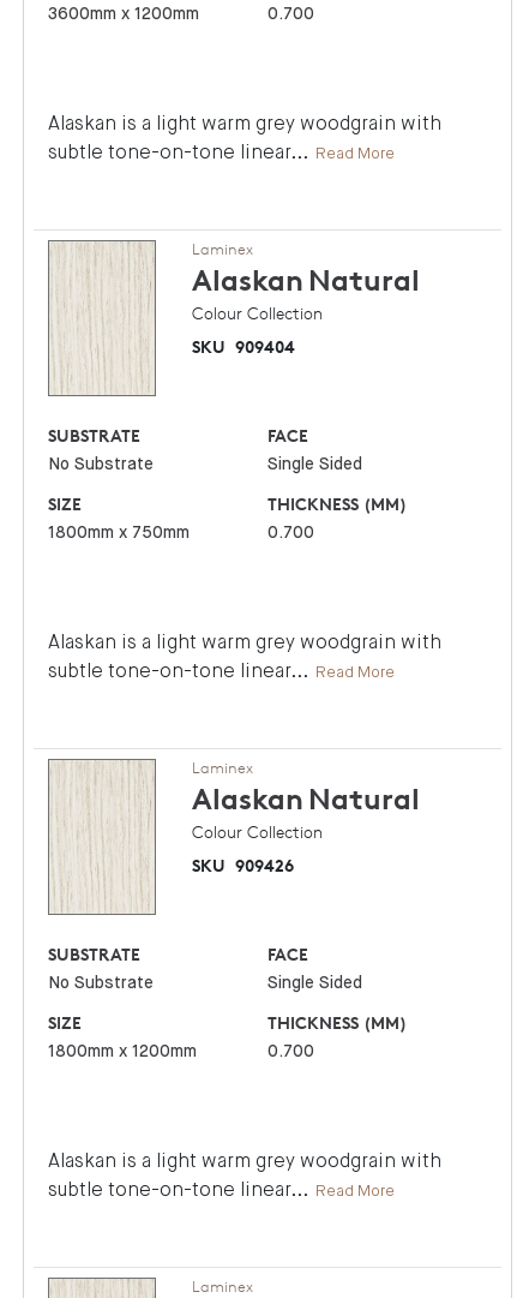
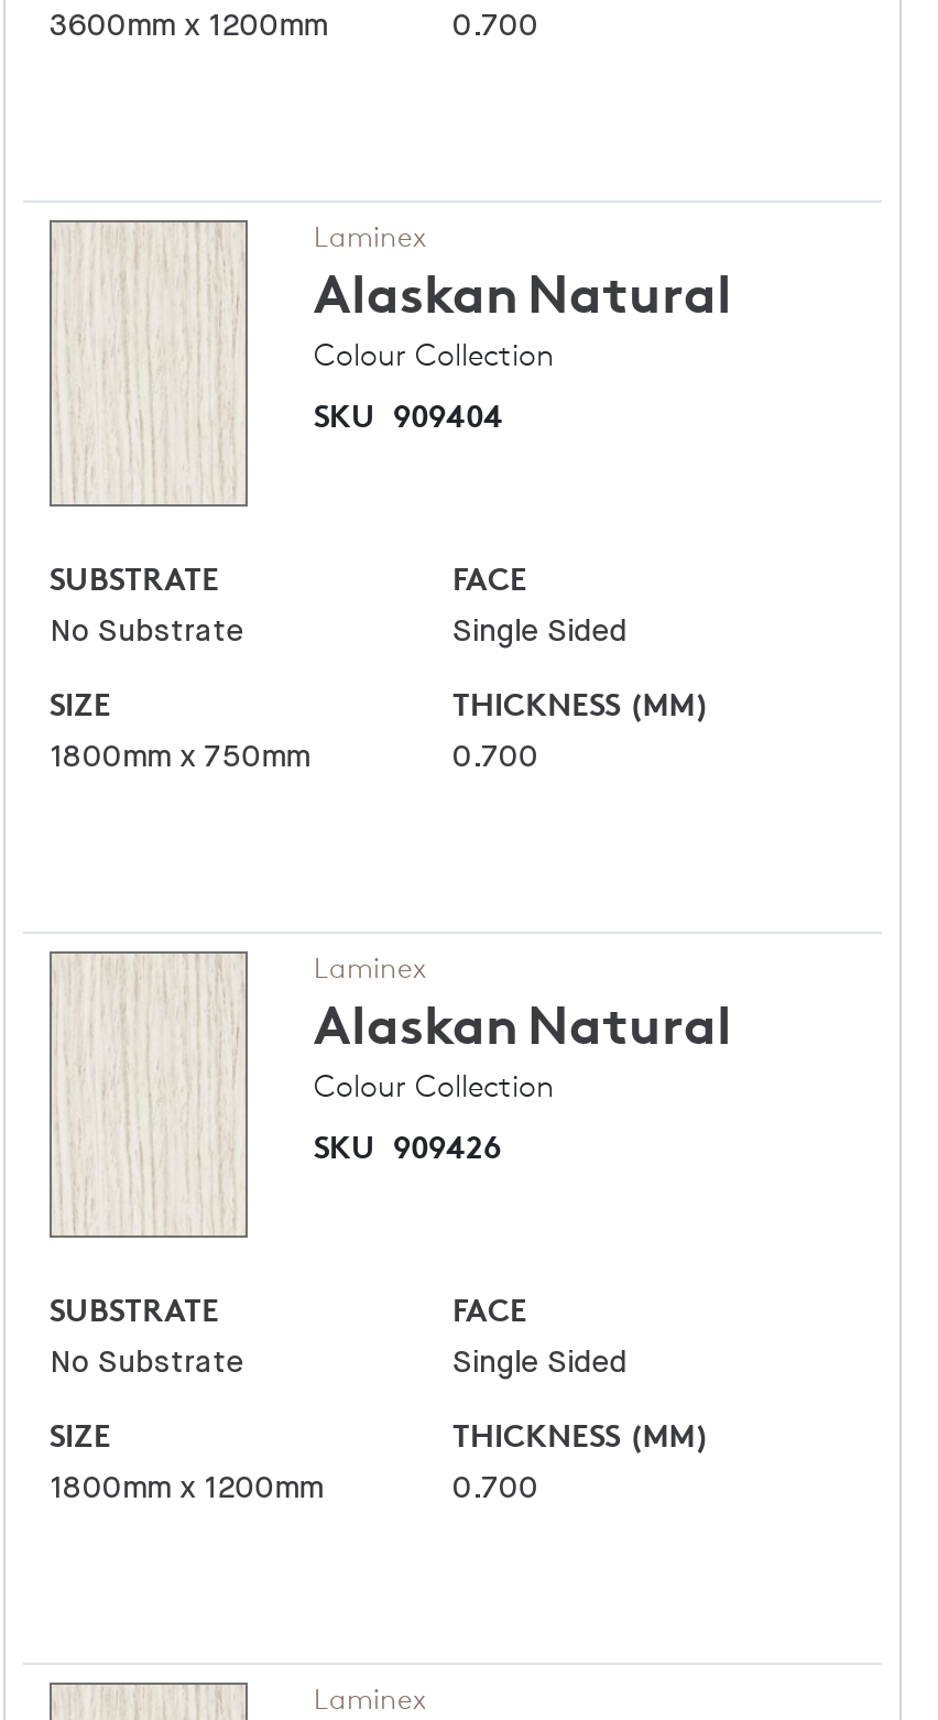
- Alaskan is a light warm grey woodgrain with
- subtle tone-on-tone linear... Read More

- Alaskan is a light warm grey woodgrain with
- subtle tone-on-tone linear... Read More

- Alaskan is a light warm grey woodgrain with
- subtle tone-on-tone linear... Read More
